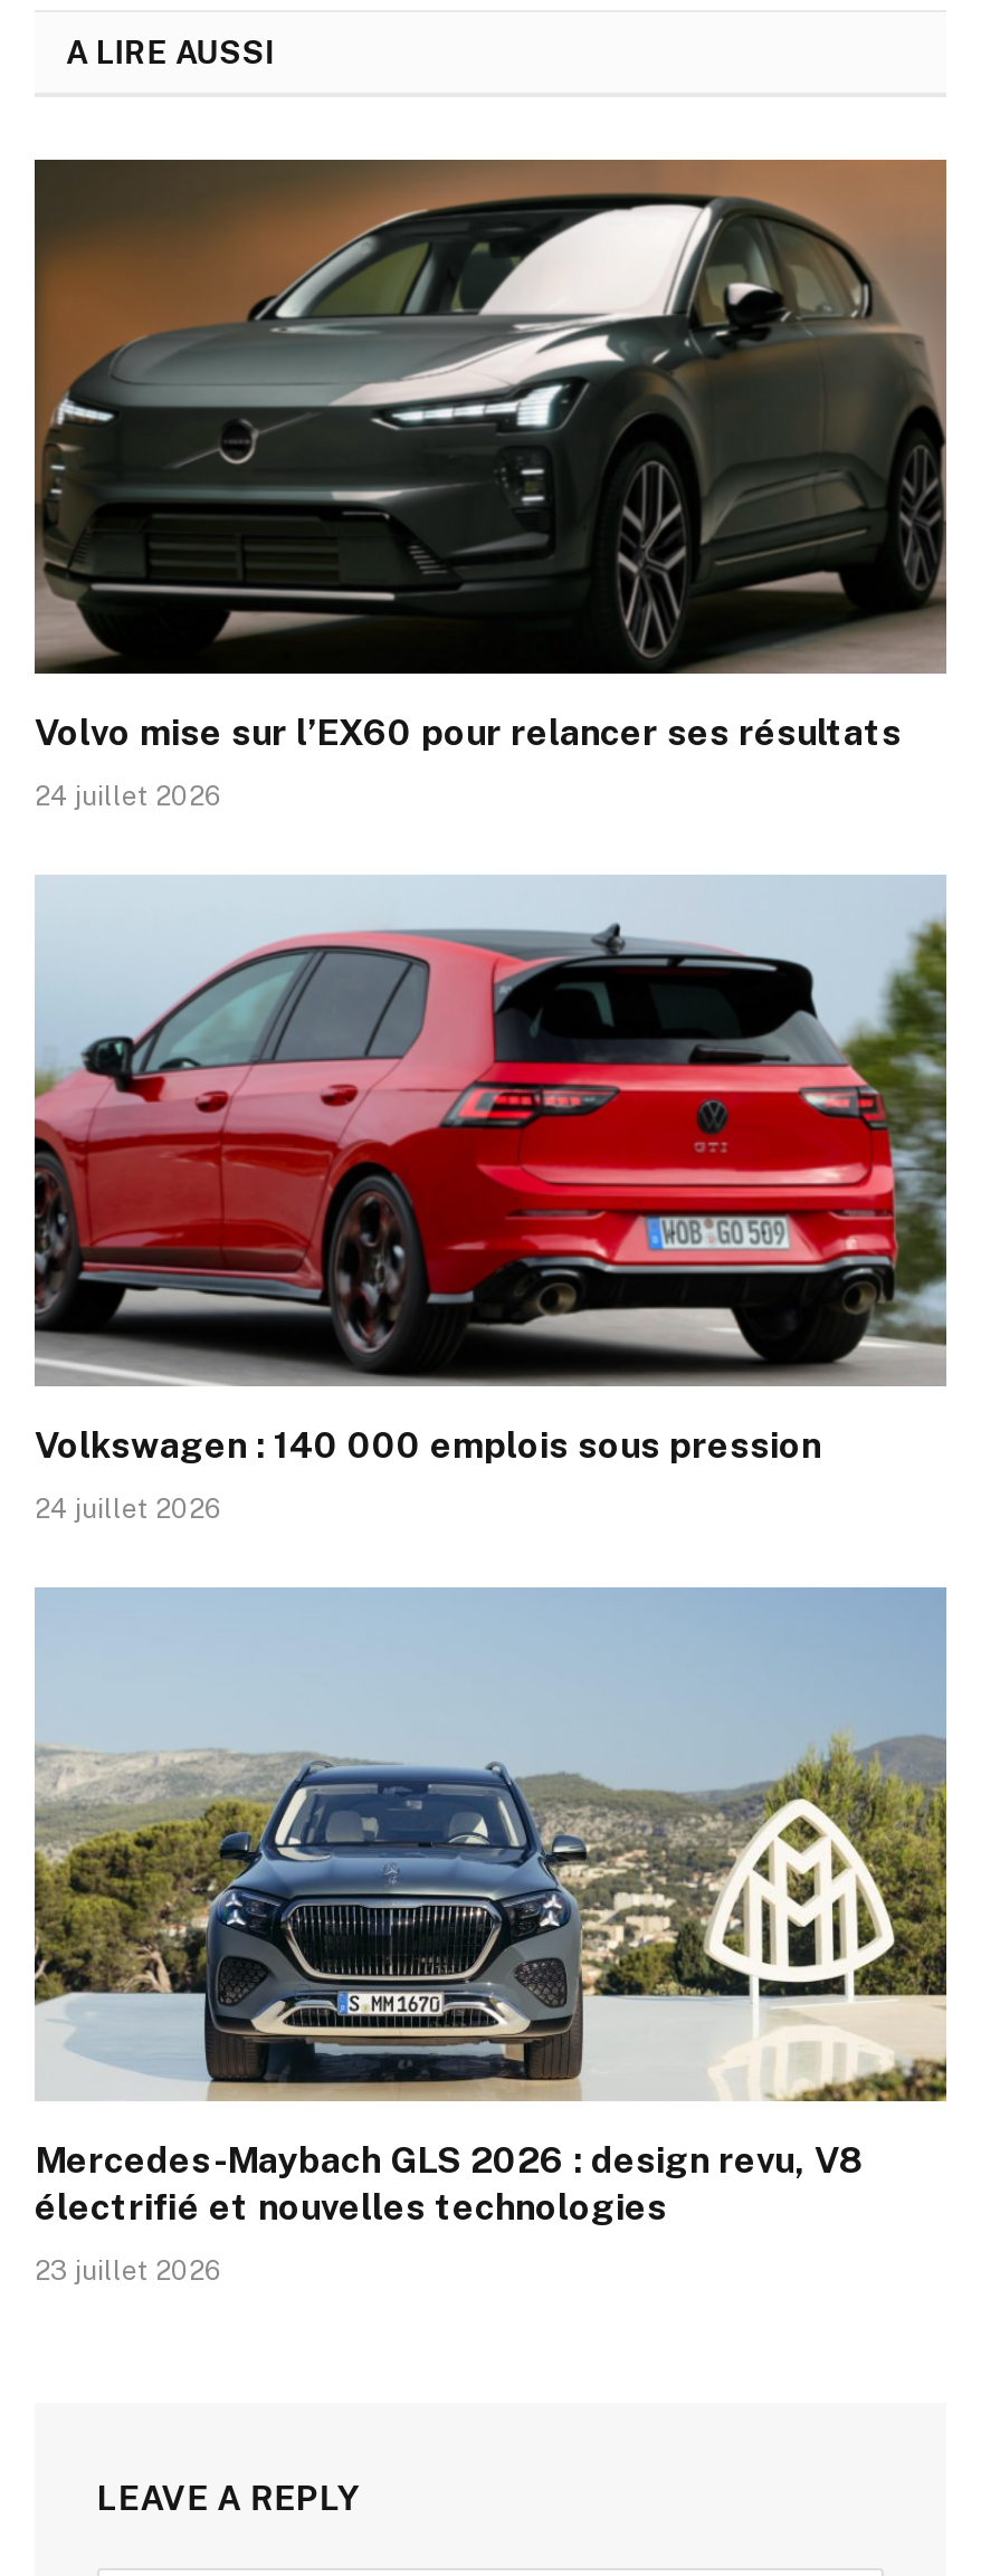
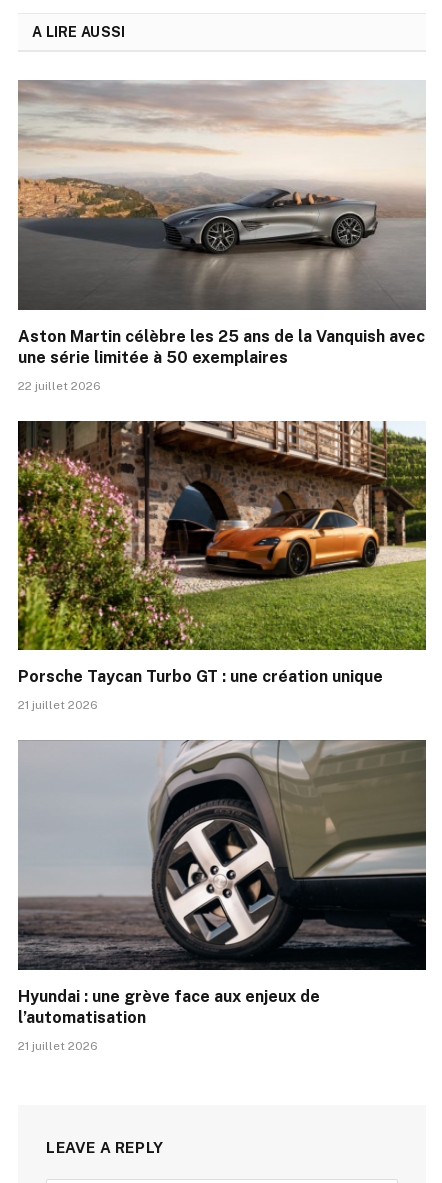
- [image]
- Volvo mise sur l’EX60 pour relancer ses résultats
+ [image]
+ Aston Martin célèbre les 25 ans de la Vanquish avec
+ une série limitée à 50 exemplaires

- 24 juillet 2026
+ 22 juillet 2026

- [image]
- Volkswagen : 140 000 emplois sous pression
+ [image]
+ Porsche Taycan Turbo GT : une création unique

- 24 juillet 2026
+ 21 juillet 2026

- [image]
- Mercedes-Maybach GLS 2026 : design revu, V8
- électrifié et nouvelles technologies
+ [image]
+ Hyundai : une grève face aux enjeux de
+ l’automatisation

- 23 juillet 2026
+ 21 juillet 2026
